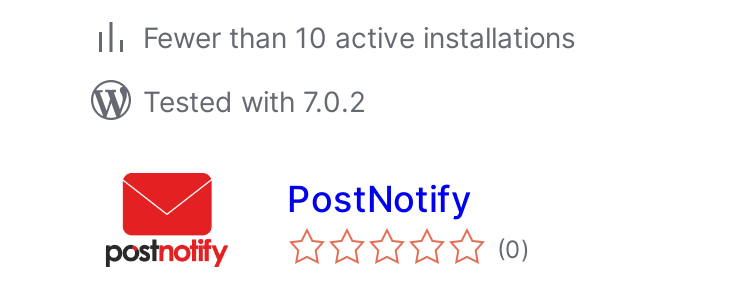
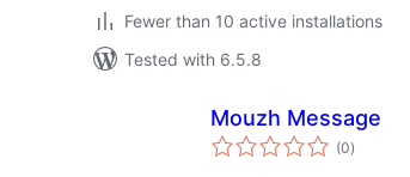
- Tested with 7.0.2
+ Tested with 6.5.8

- [image]

- PostNotify
+ Mouzh Message
